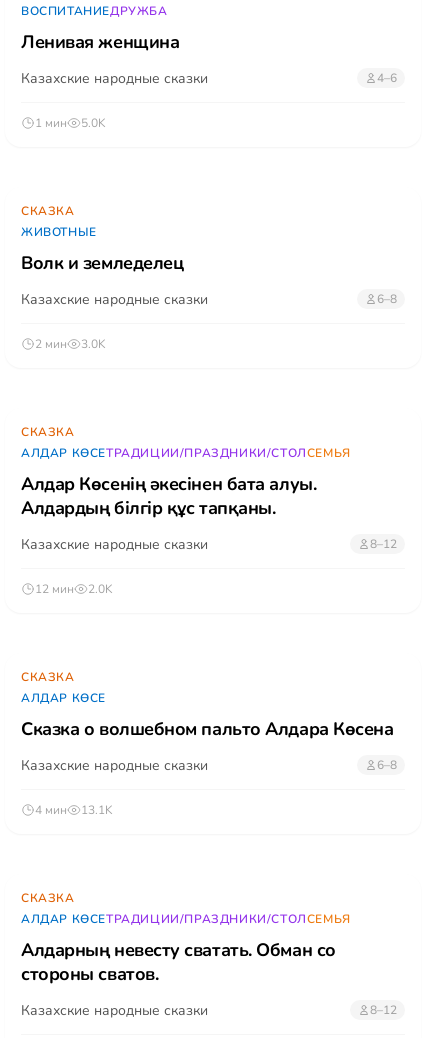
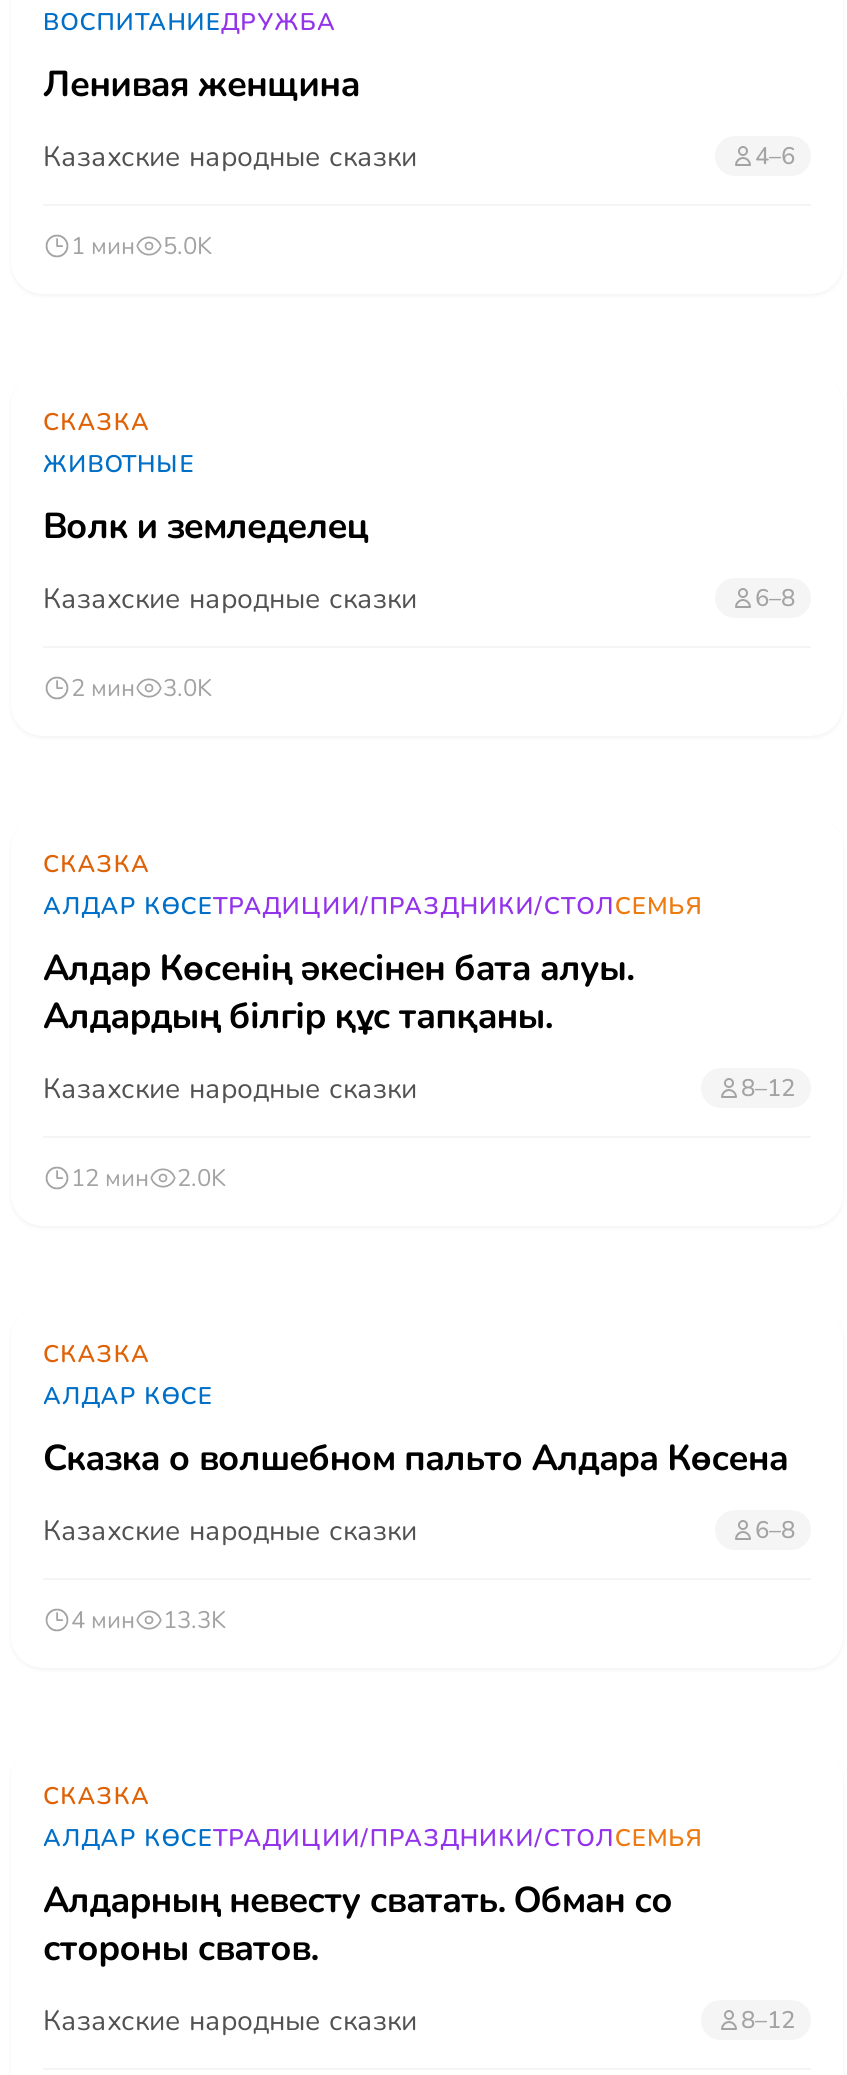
- 4 мин 13.1K
+ 4 мин 13.3K
